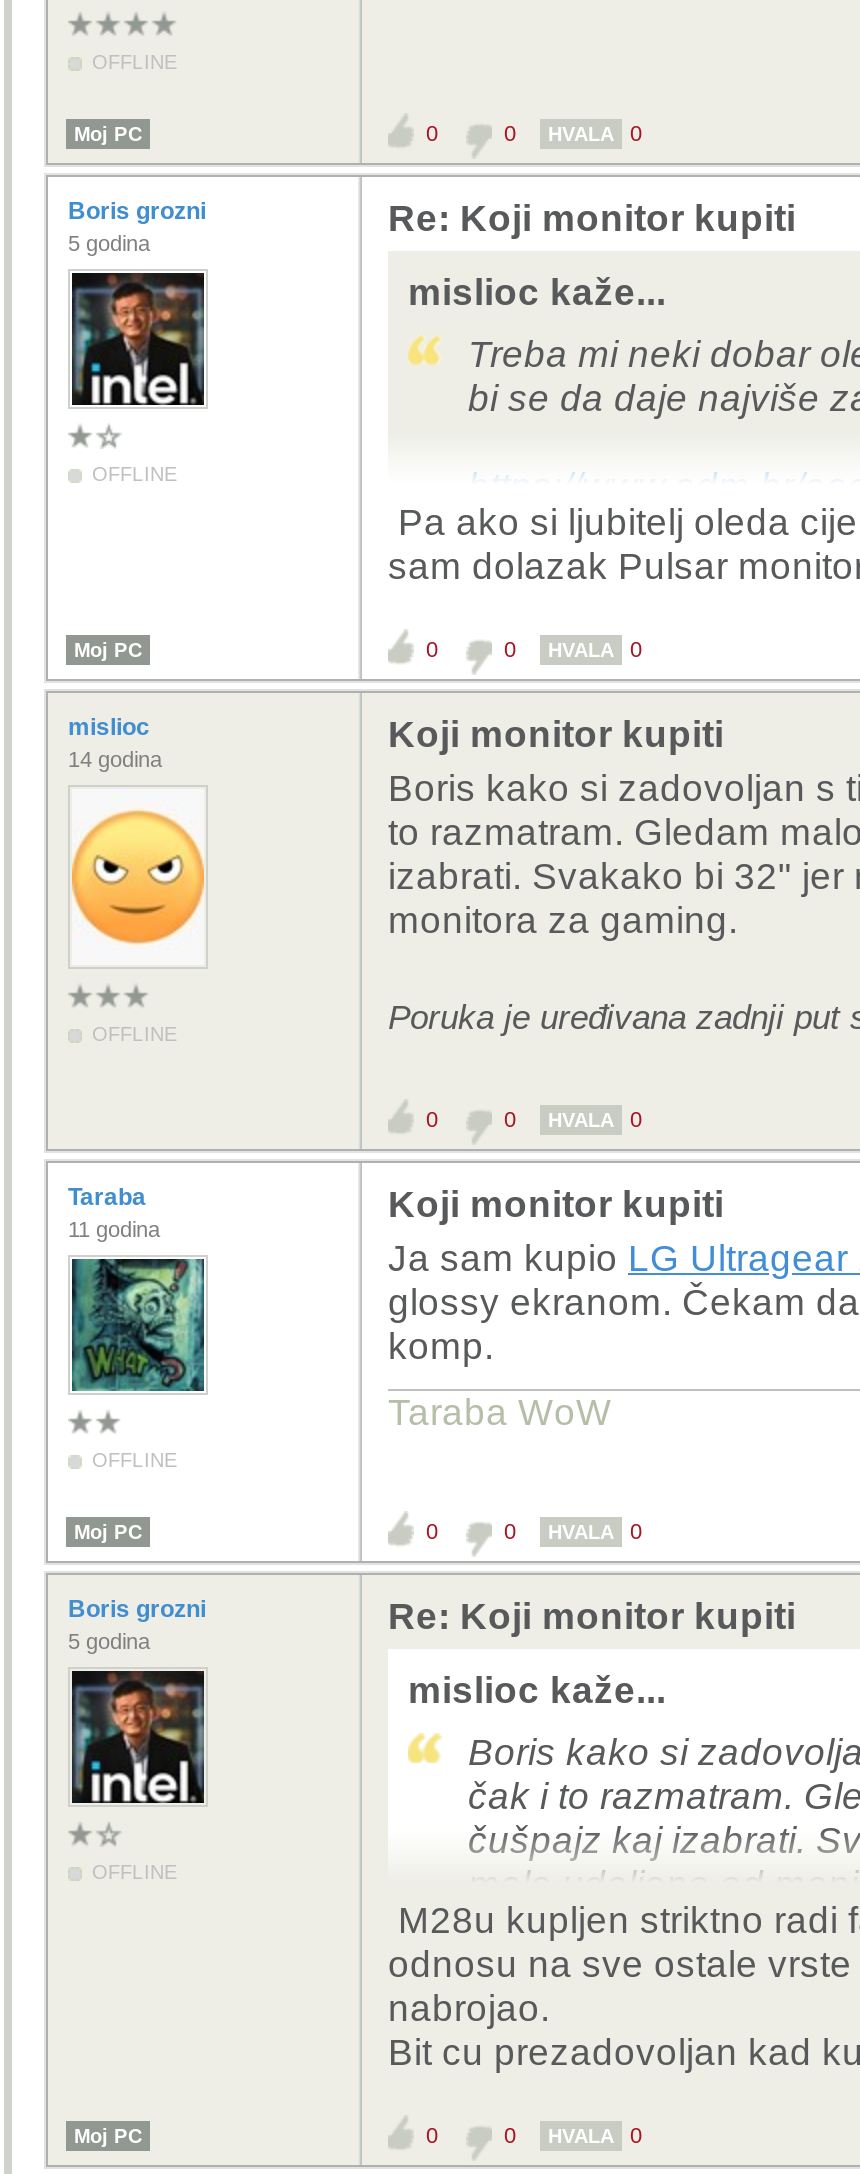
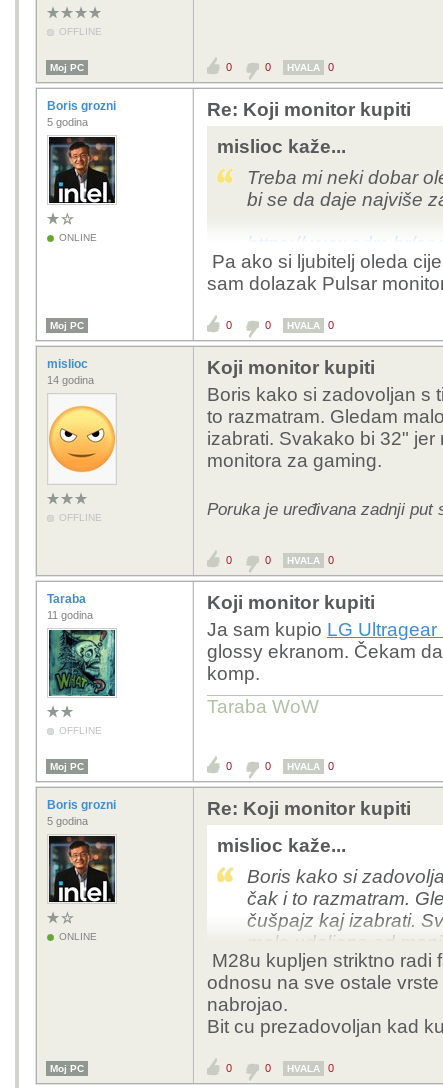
- OFFLINE
+ ONLINE

- OFFLINE
+ ONLINE
